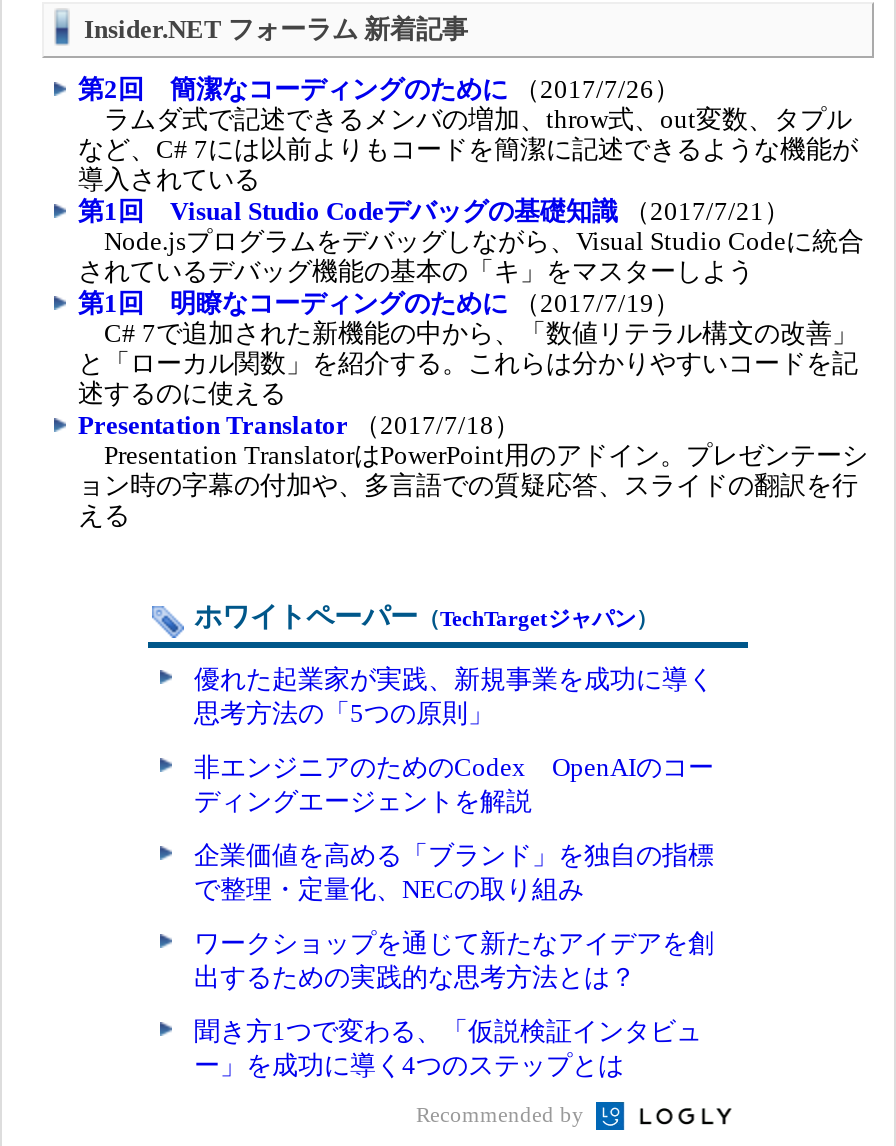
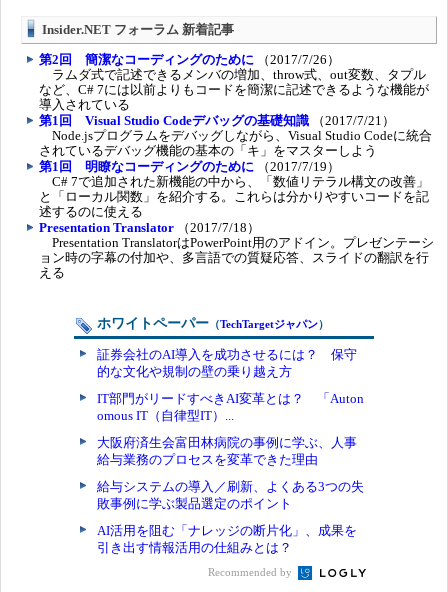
- 優れた起業家が実践、新規事業を成功に導く
- 思考方法の「5つの原則」
+ 証券会社のAI導入を成功させるには？ 保守
+ 的な文化や規制の壁の乗り越え方

- 非エンジニアのためのCodex OpenAIのコー
- ディングエージェントを解説
+ IT部門がリードすべきAI変革とは？ 「Auton
+ omous IT（自律型IT）...

- 企業価値を高める「ブランド」を独自の指標
- で整理・定量化、NECの取り組み
+ 大阪府済生会富田林病院の事例に学ぶ、人事
+ 給与業務のプロセスを変革できた理由

- ワークショップを通じて新たなアイデアを創
- 出するための実践的な思考方法とは？
+ 給与システムの導入／刷新、よくある3つの失
+ 敗事例に学ぶ製品選定のポイント

- 聞き方1つで変わる、「仮説検証インタビュ
- ー」を成功に導く4つのステップとは
+ AI活用を阻む「ナレッジの断片化」、成果を
+ 引き出す情報活用の仕組みとは？
